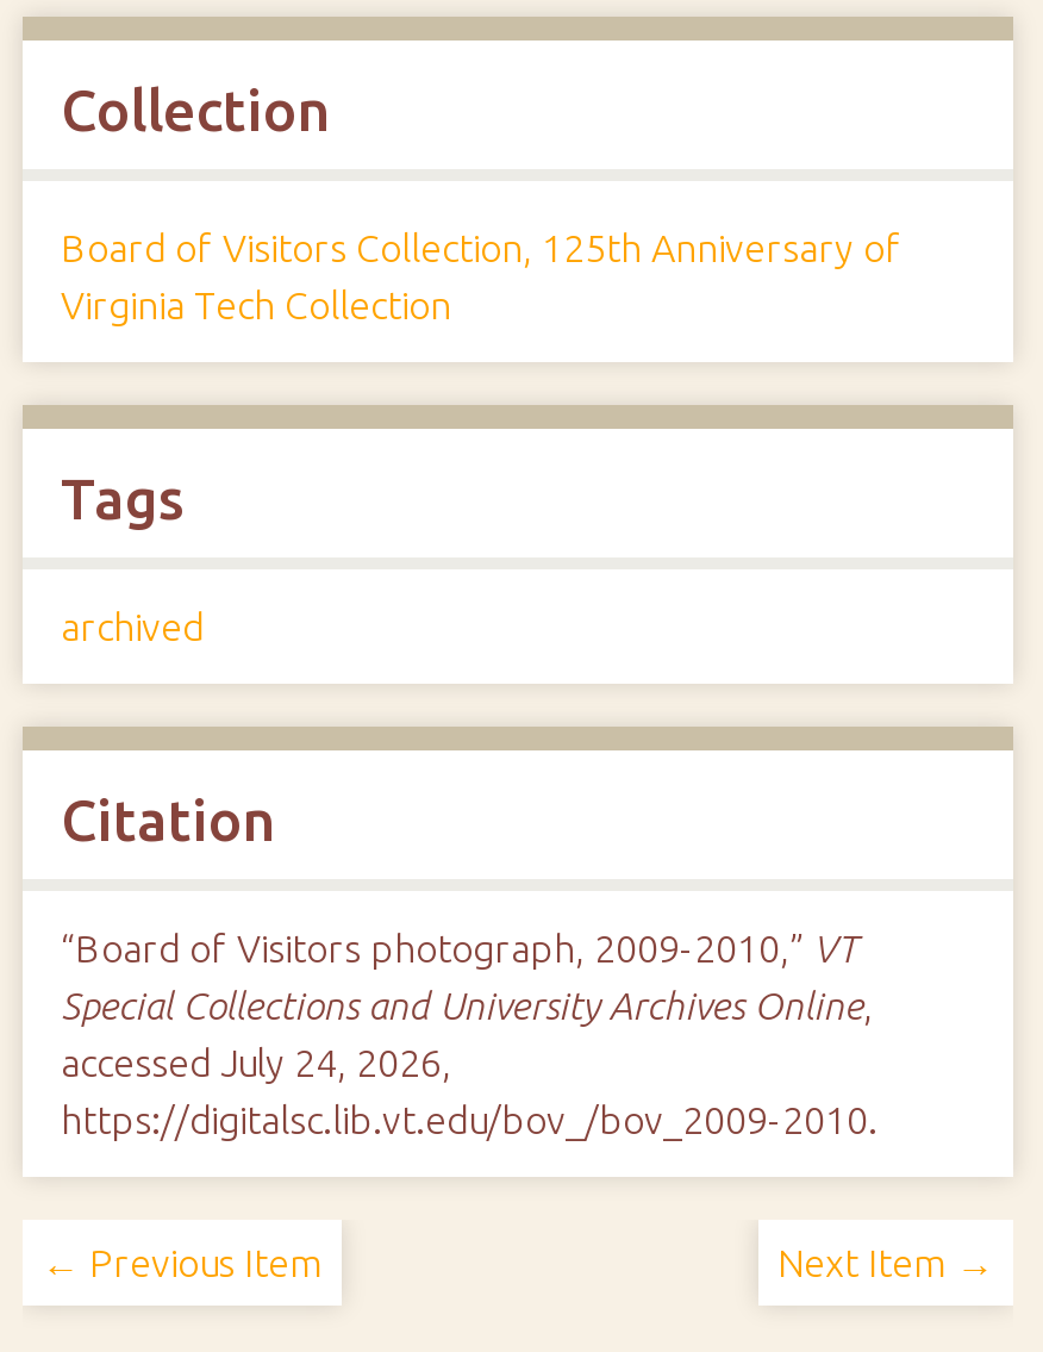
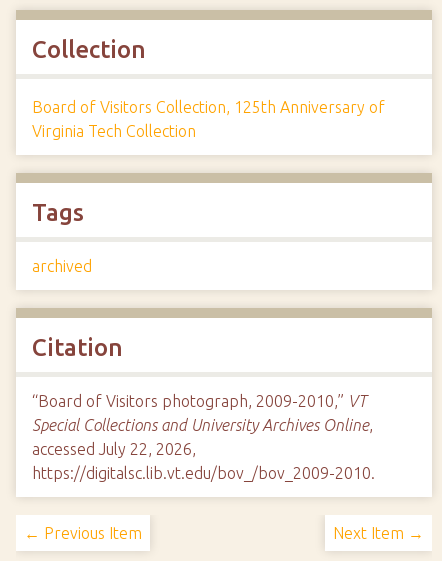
- accessed July 24, 2026,
+ accessed July 22, 2026,
